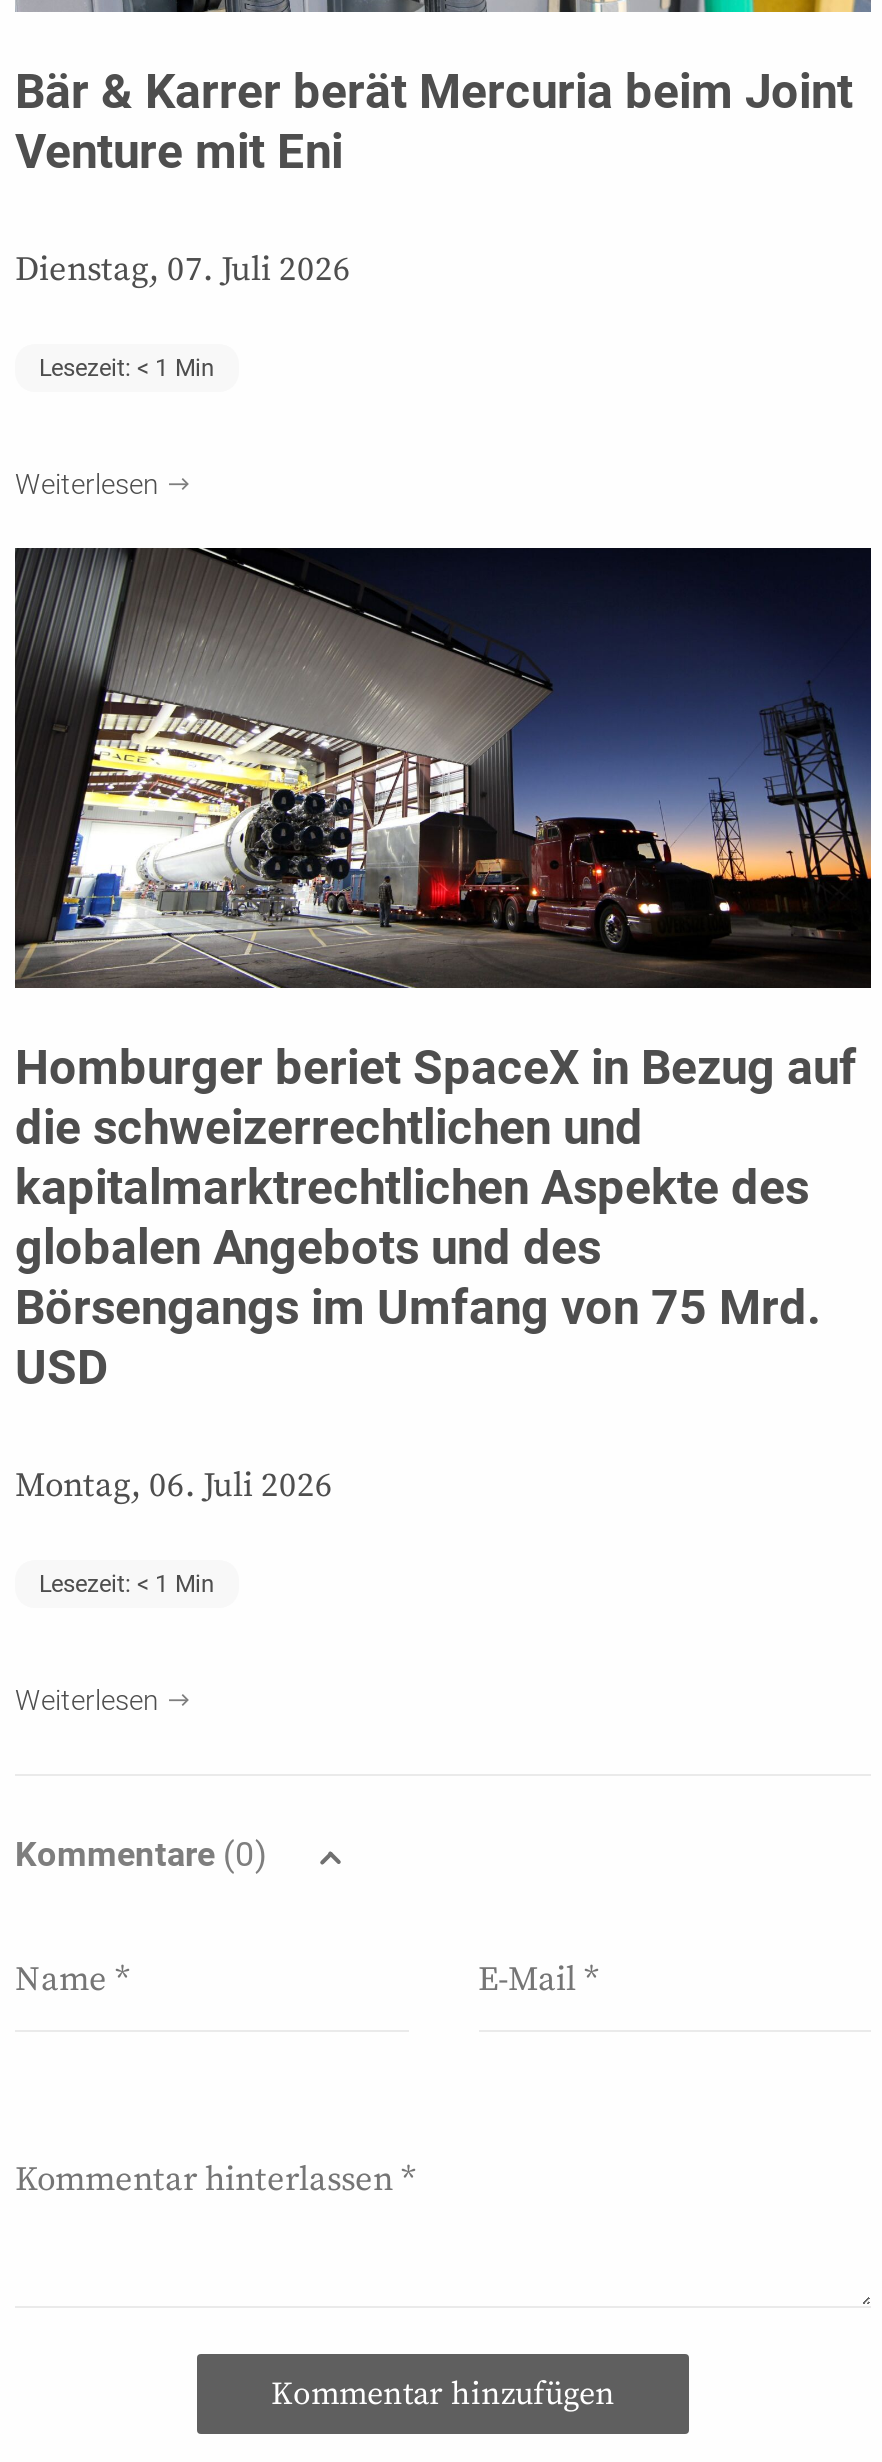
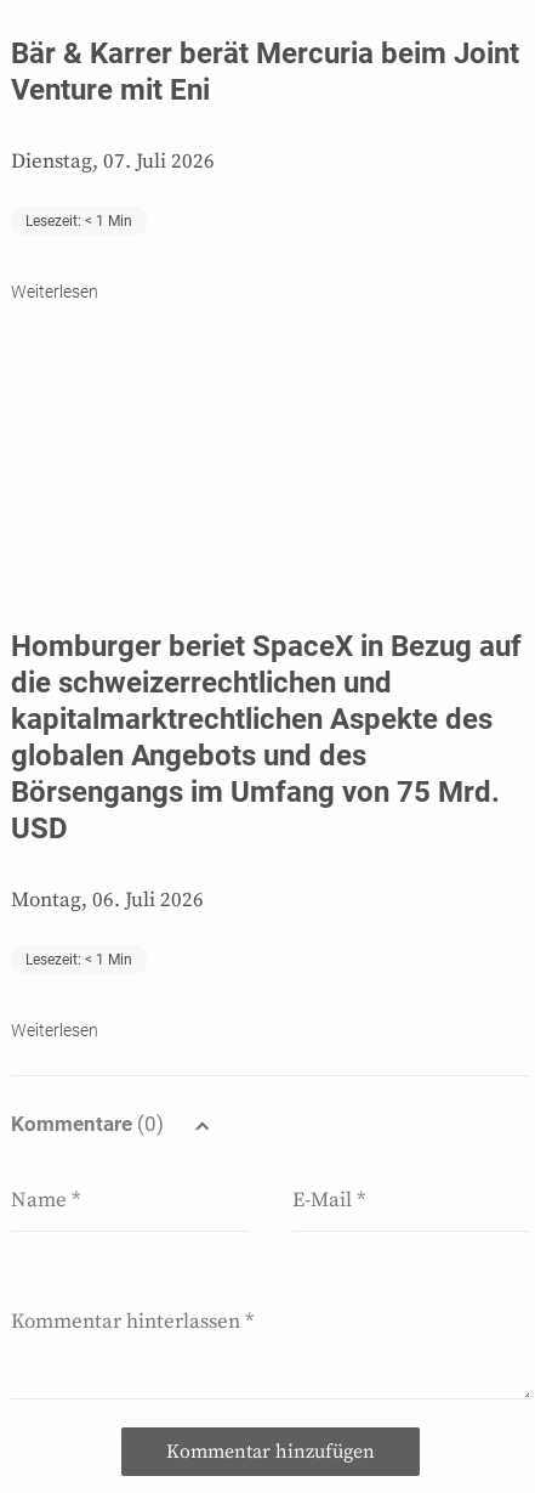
- [image]
